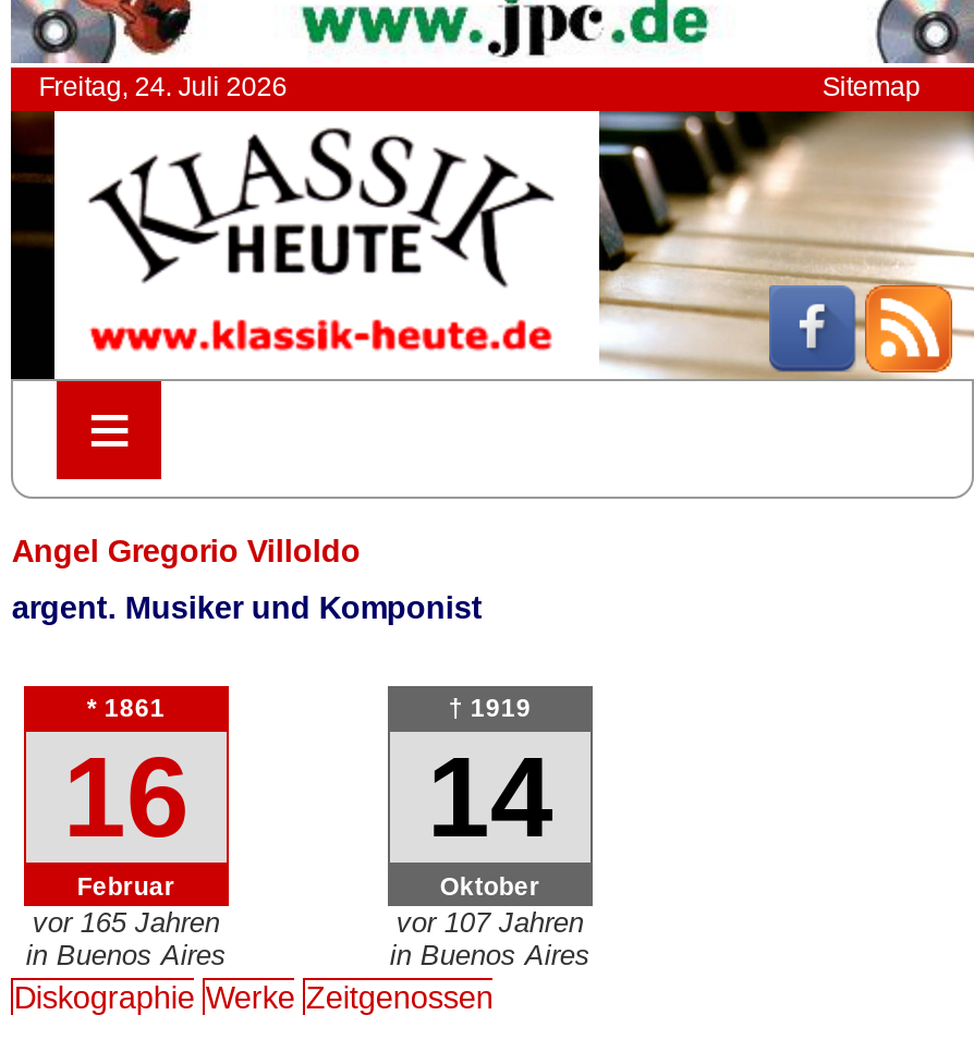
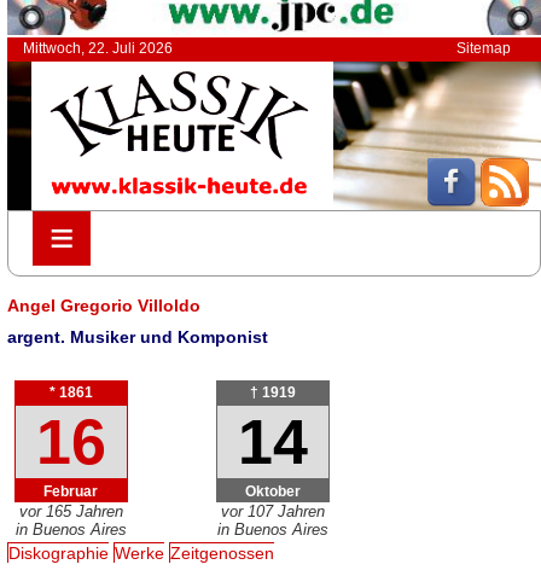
- Freitag, 24. Juli 2026
+ Mittwoch, 22. Juli 2026
